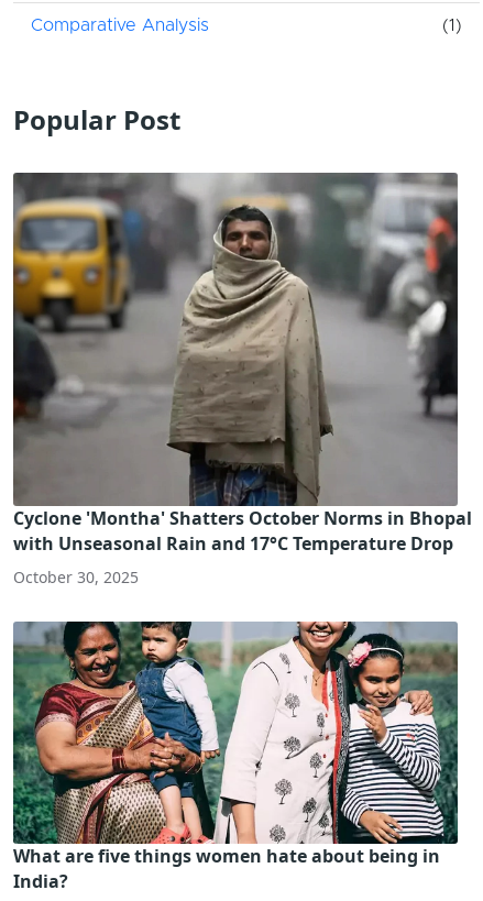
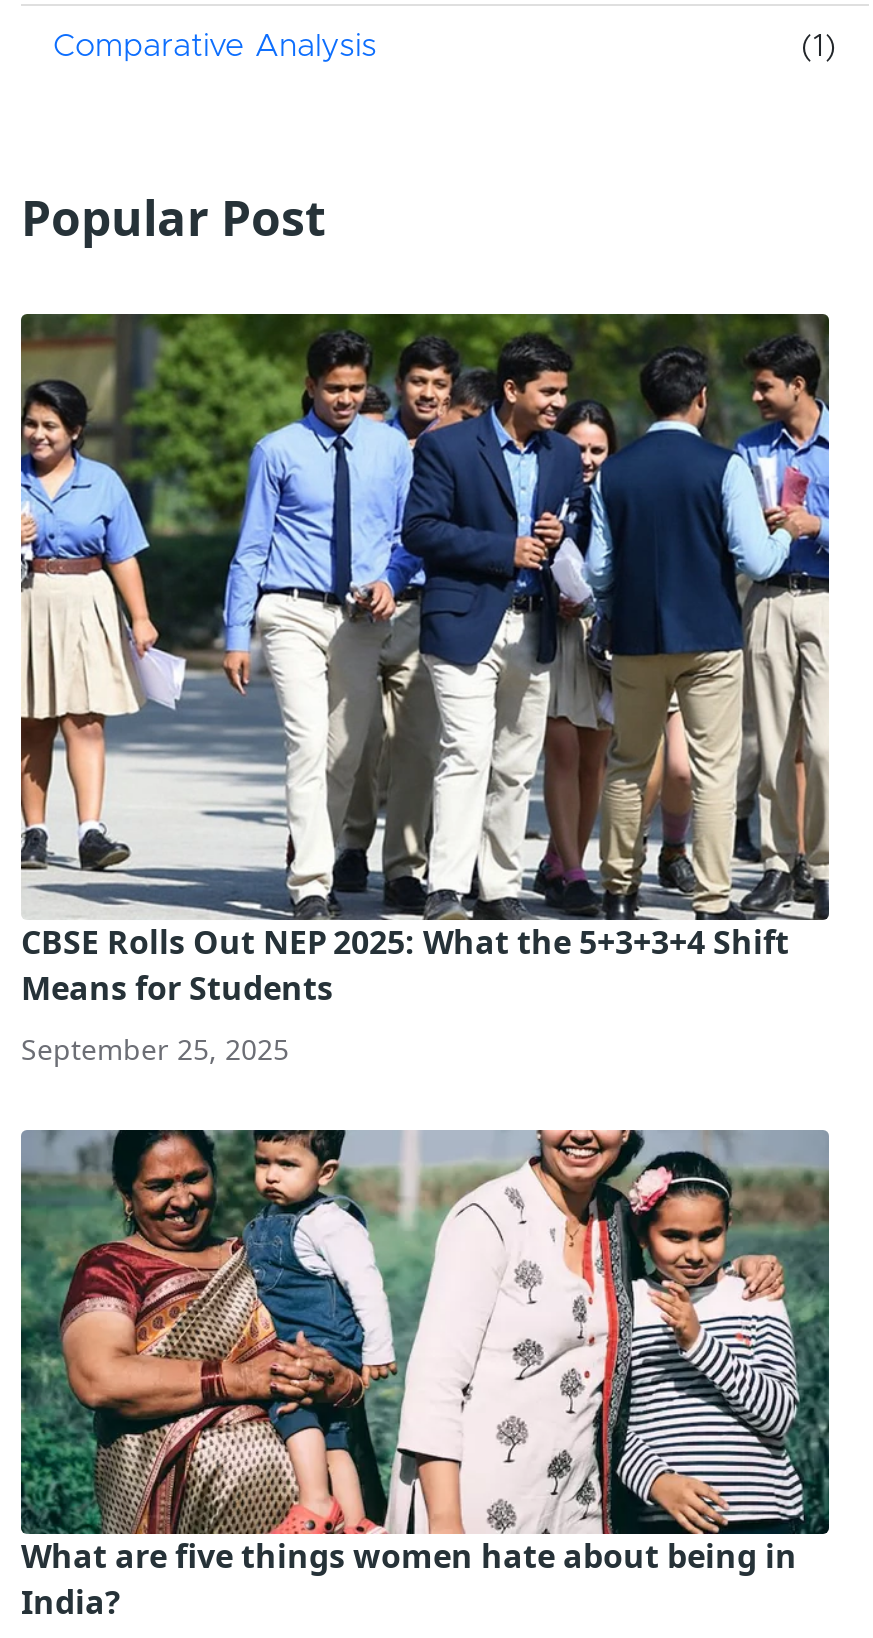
- [image]
- Cyclone 'Montha' Shatters October Norms in Bhopal
- with Unseasonal Rain and 17°C Temperature Drop
+ [image]
+ CBSE Rolls Out NEP 2025: What the 5+3+3+4 Shift
+ Means for Students

- October 30, 2025
+ September 25, 2025
